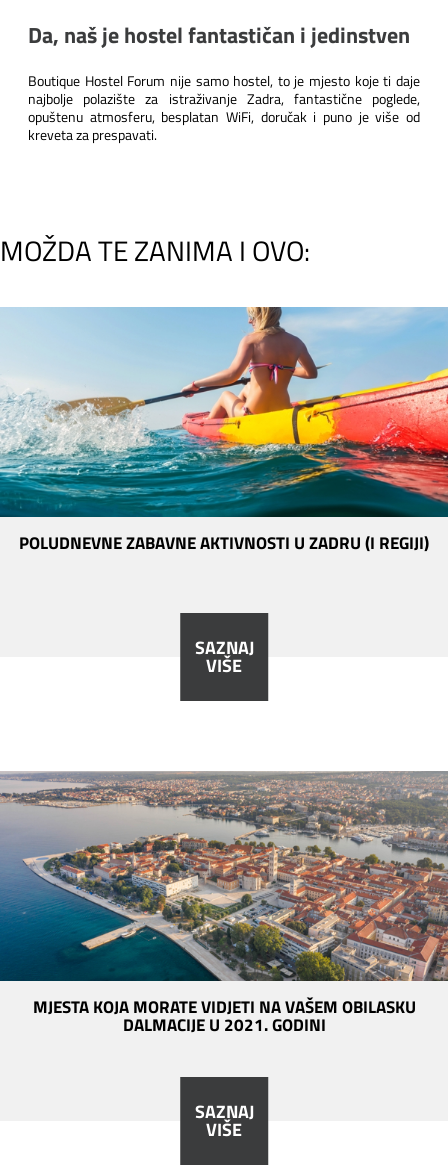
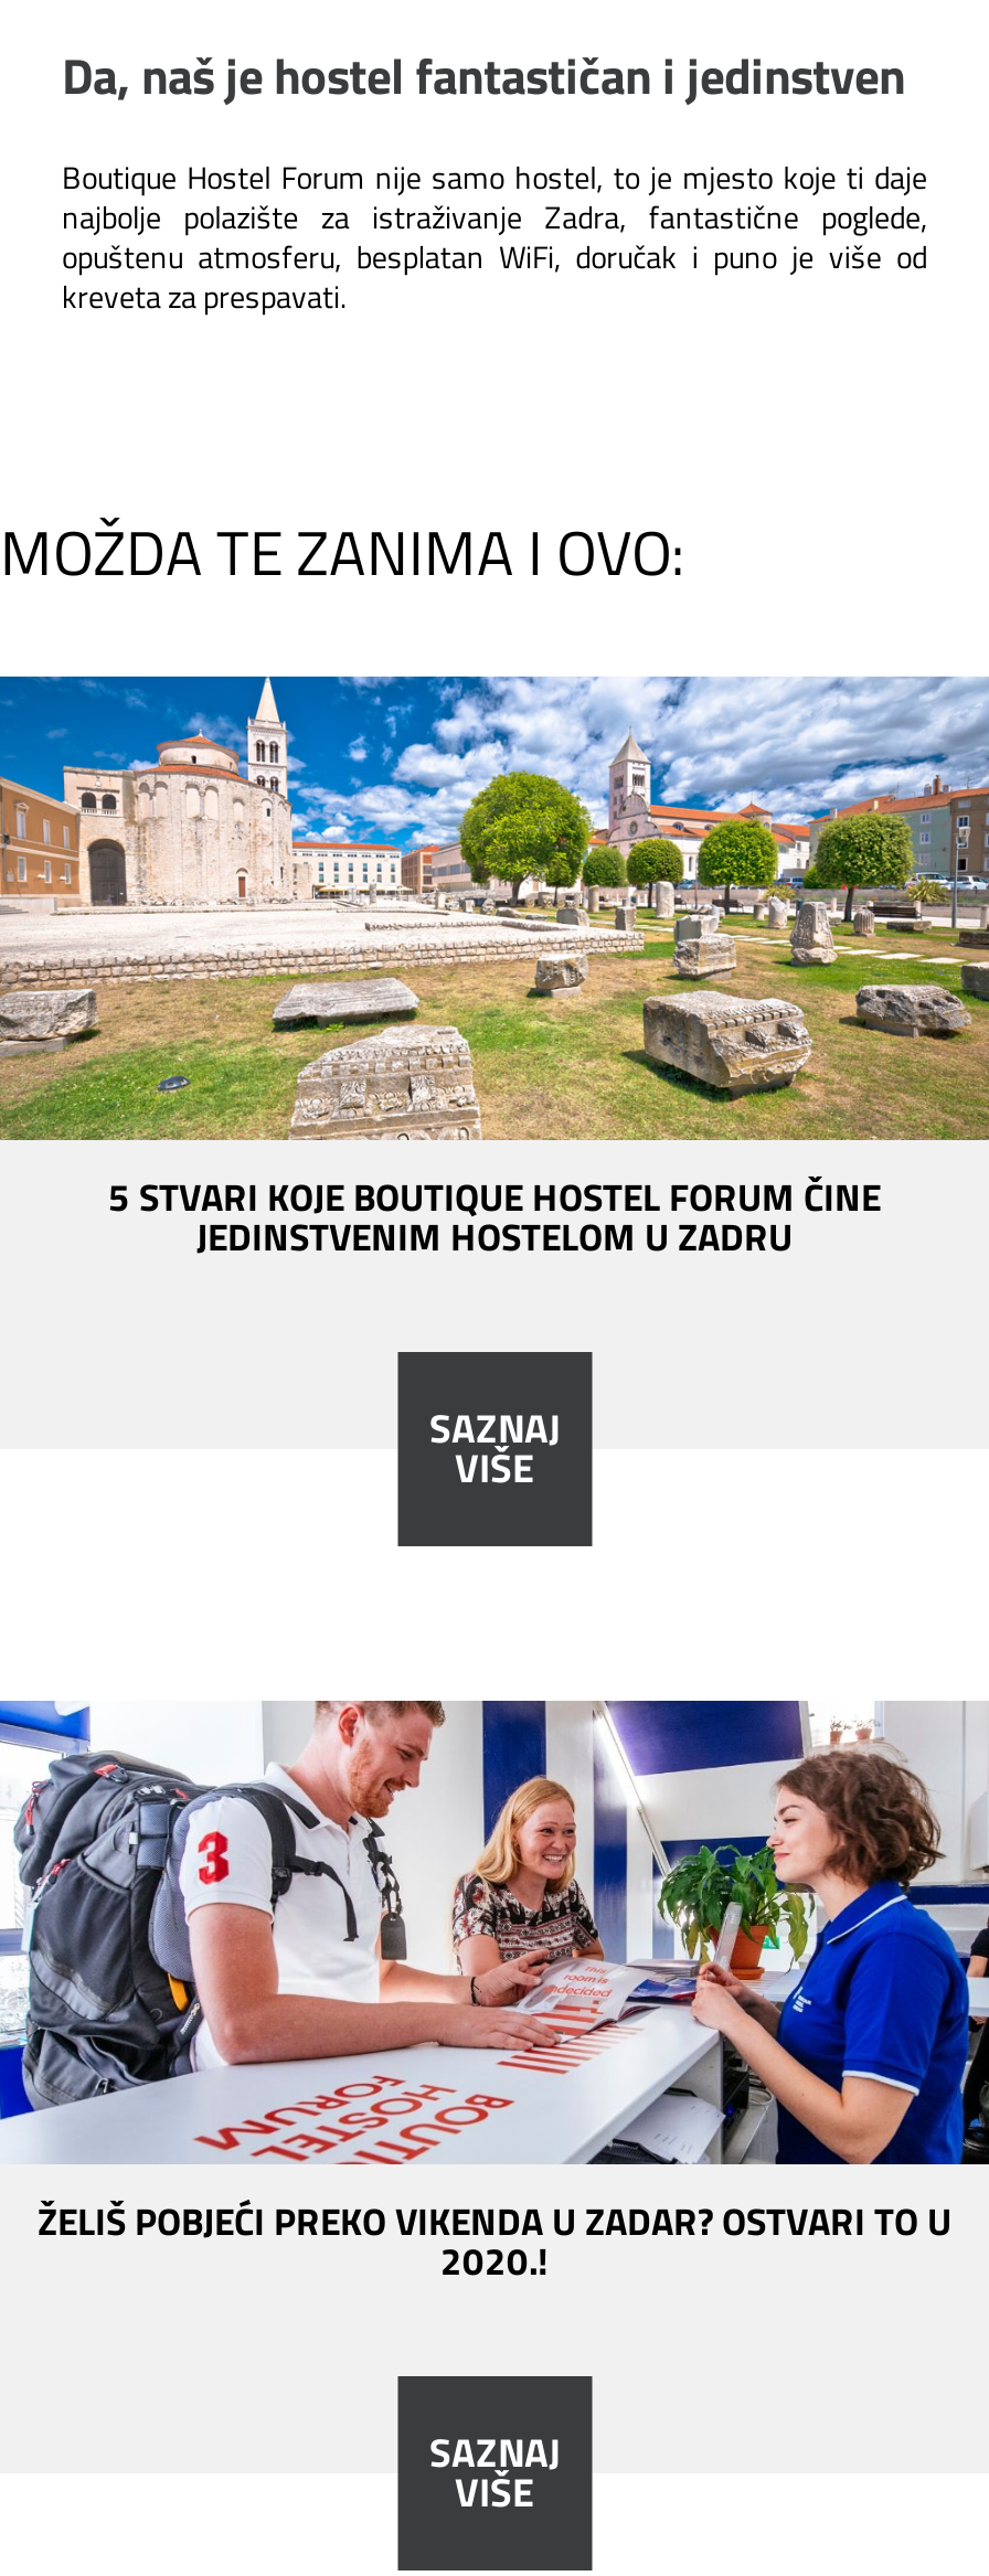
- [image]
- POLUDNEVNE ZABAVNE AKTIVNOSTI U ZADRU (I REGIJI)
+ [image]
+ 5 STVARI KOJE BOUTIQUE HOSTEL FORUM ČINE
+ JEDINSTVENIM HOSTELOM U ZADRU

- [image]
- MJESTA KOJA MORATE VIDJETI NA VAŠEM OBILASKU
- DALMACIJE U 2021. GODINI
+ [image]
+ ŽELIŠ POBJEĆI PREKO VIKENDA U ZADAR? OSTVARI TO U
+ 2020.!
